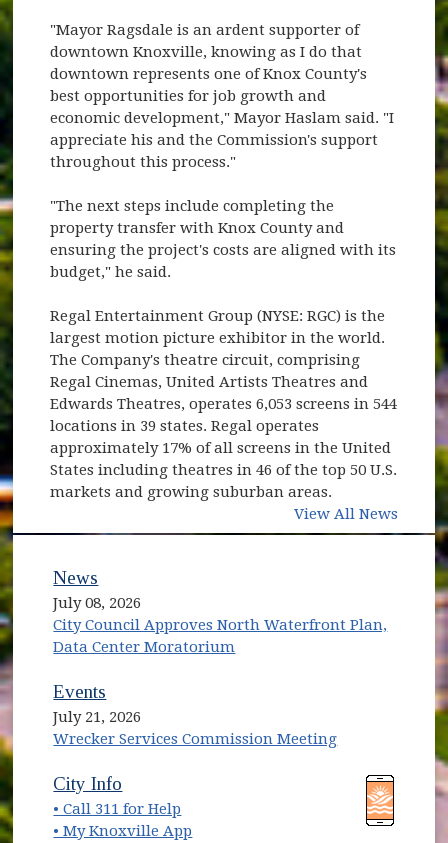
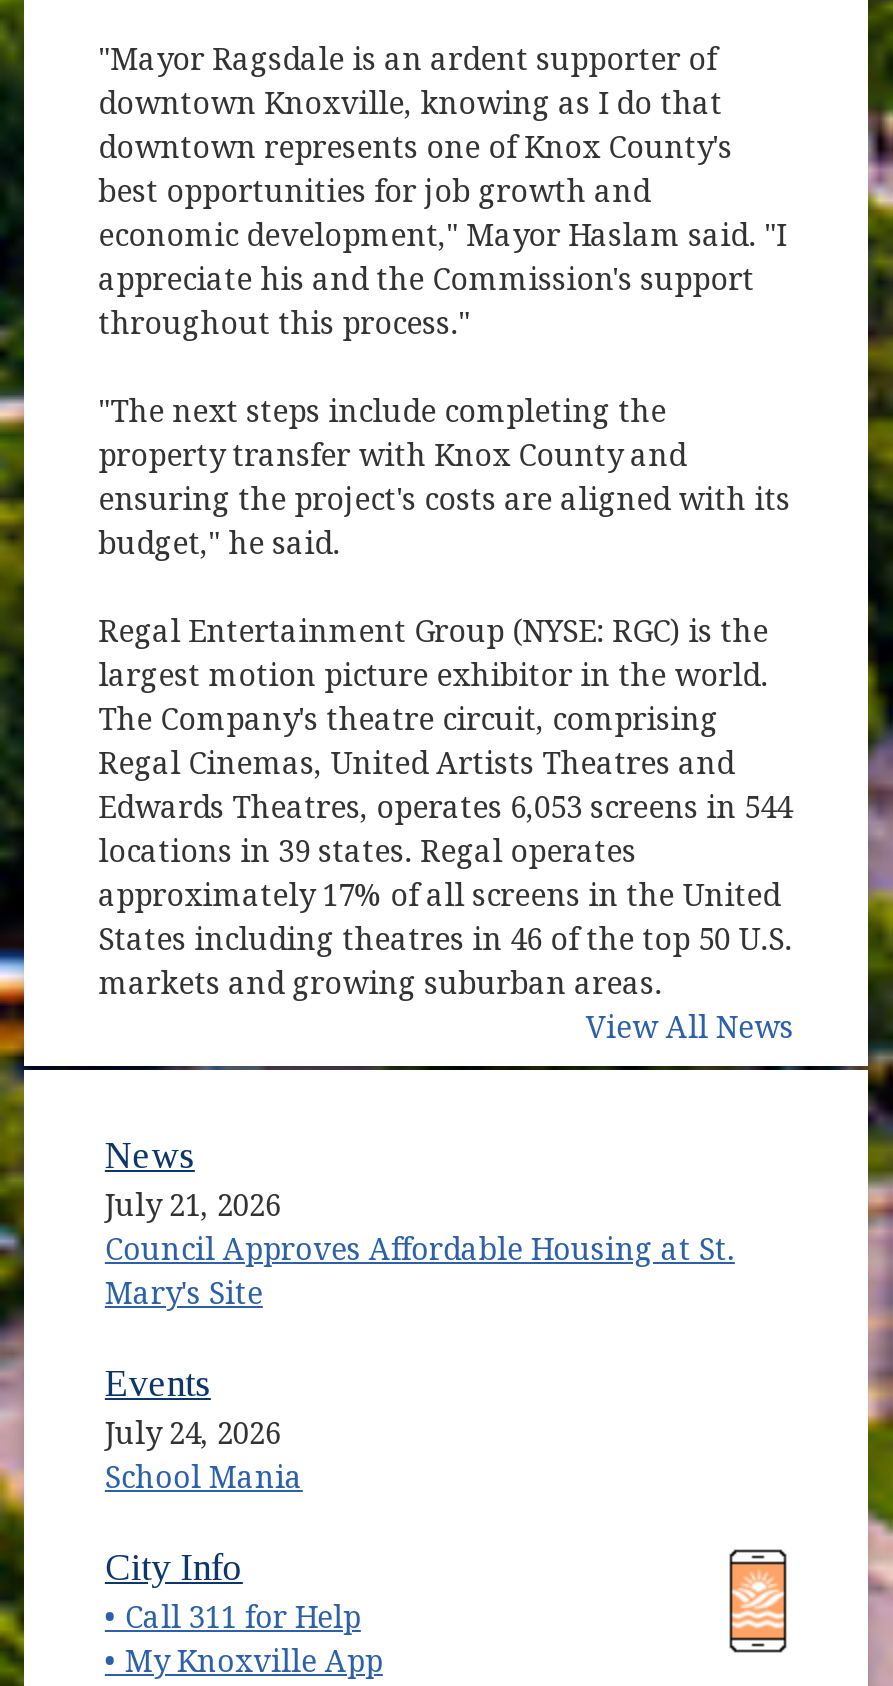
- July 08, 2026
- City Council Approves North Waterfront Plan,
- Data Center Moratorium
+ July 21, 2026
+ Council Approves Affordable Housing at St.
+ Mary's Site

- July 21, 2026
- Wrecker Services Commission Meeting
+ July 24, 2026
+ School Mania
